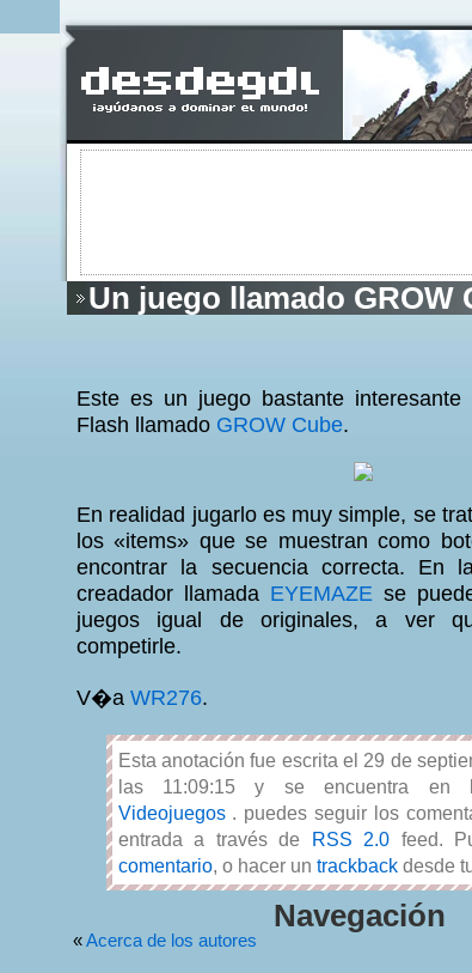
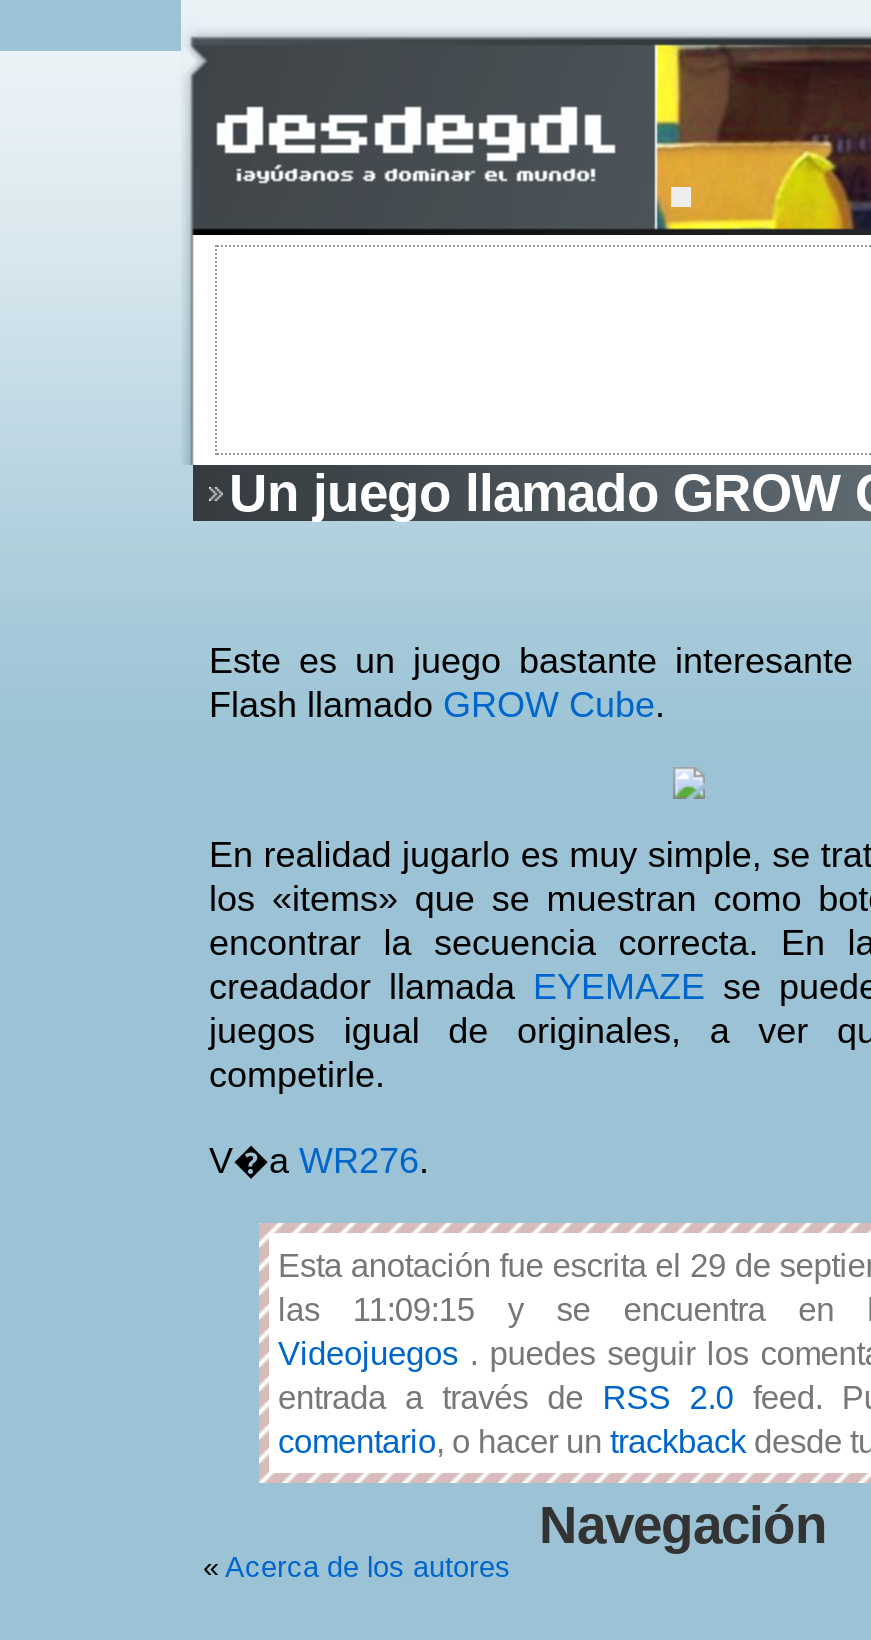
- [image]
+ [image]
